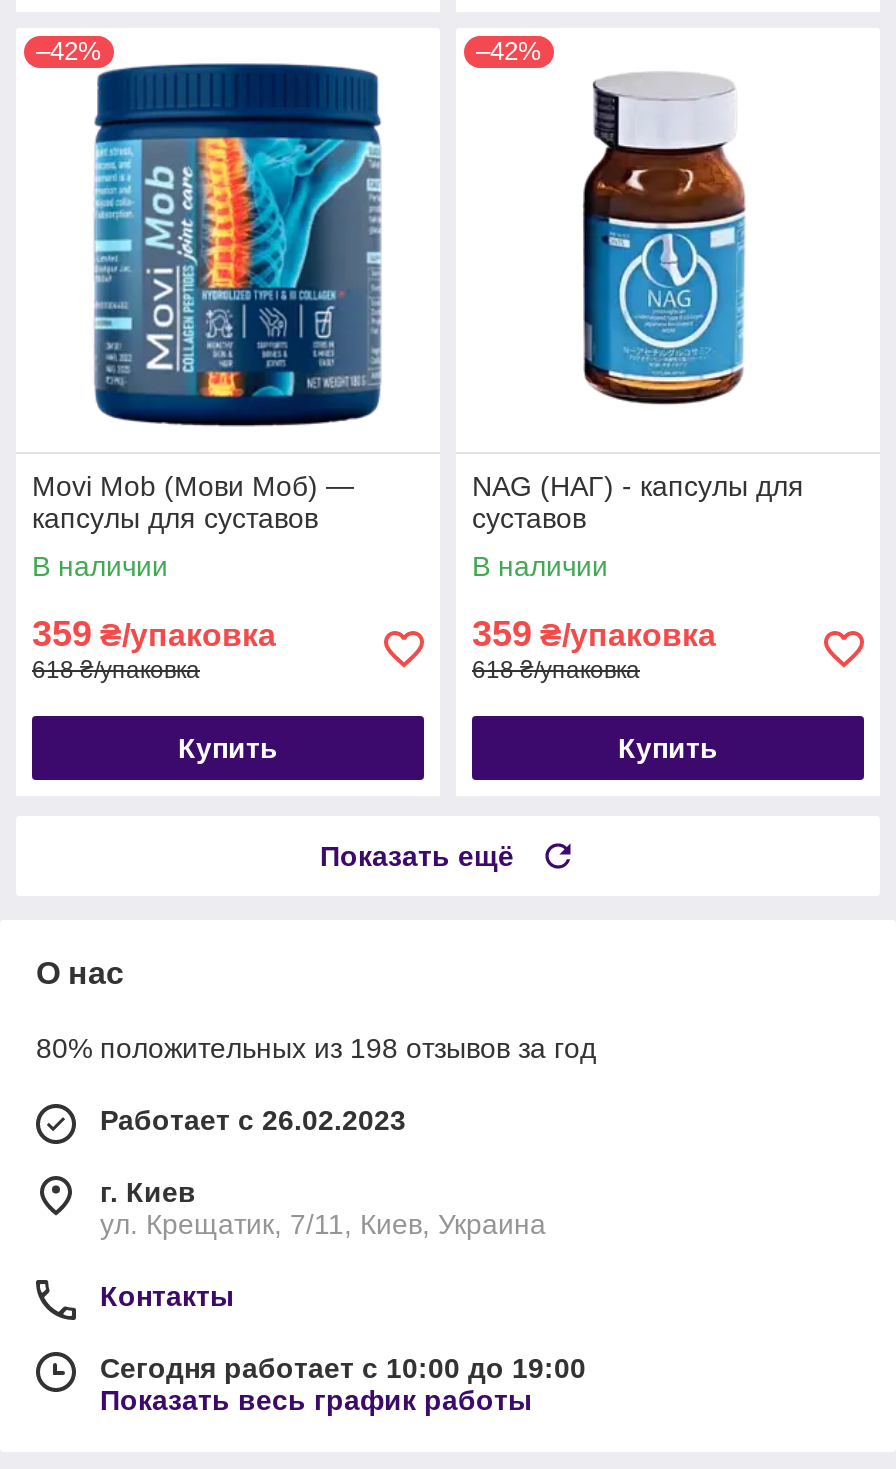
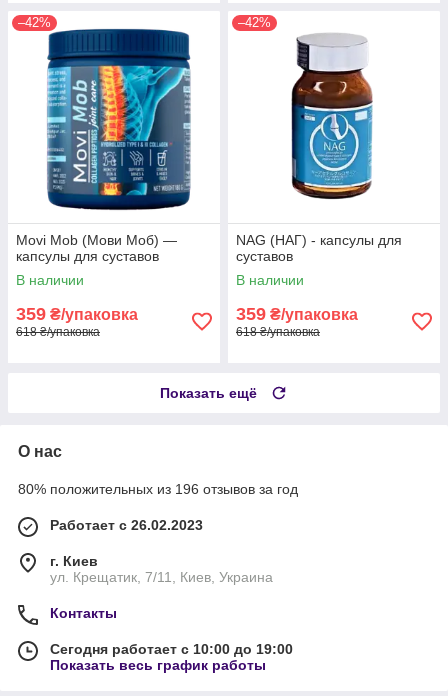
- Купить

- Купить

- 80% положительных из 198 отзывов за год
+ 80% положительных из 196 отзывов за год
